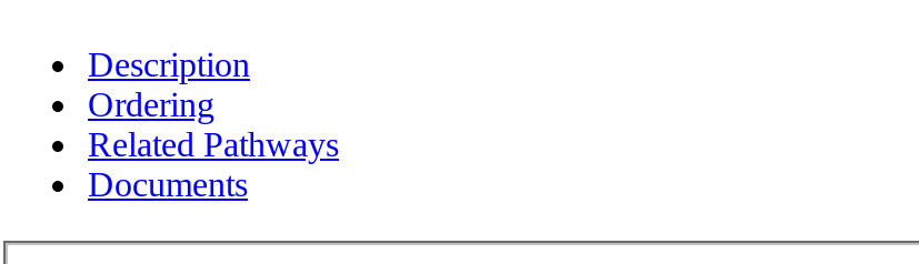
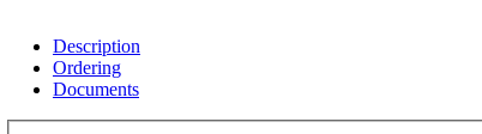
- Related Pathways
